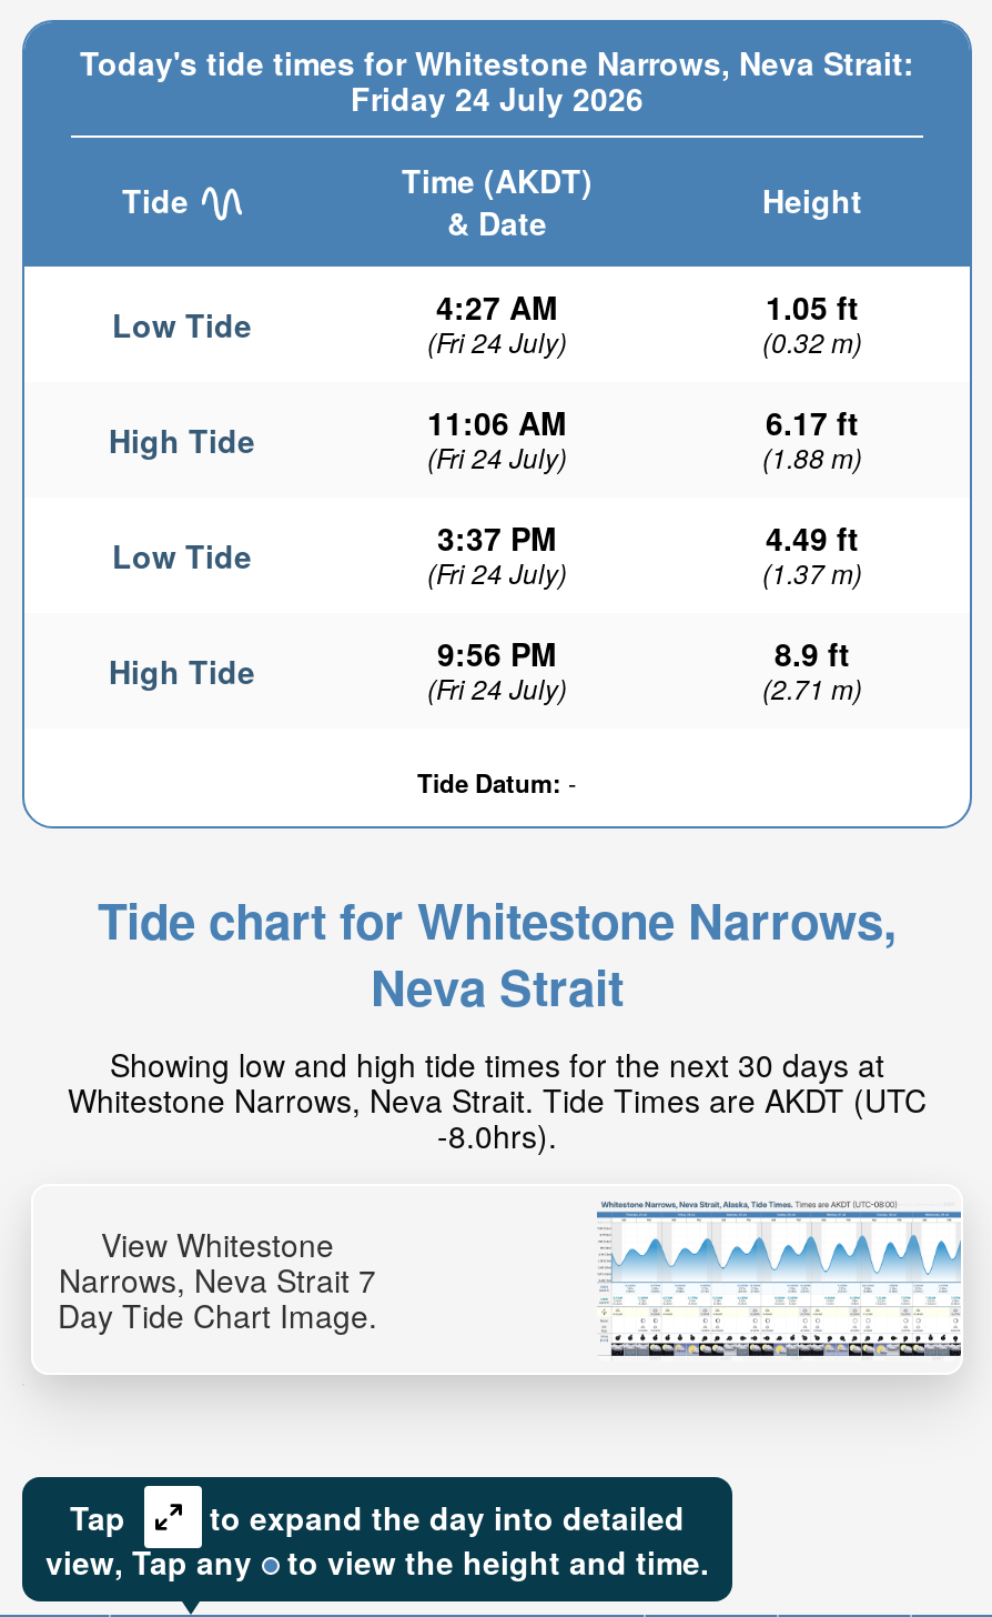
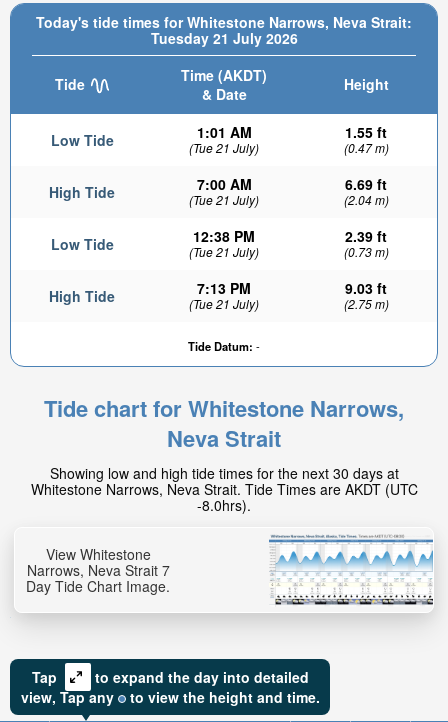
- Friday 24 July 2026
+ Tuesday 21 July 2026

- 4:27 AM
+ 1:01 AM

- 1.05 ft
+ 1.55 ft

- (Fri 24 July)
+ (Tue 21 July)

- (0.32 m)
+ (0.47 m)

- 11:06 AM
+ 7:00 AM

- 6.17 ft
+ 6.69 ft

- (Fri 24 July)
+ (Tue 21 July)

- (1.88 m)
+ (2.04 m)

- 3:37 PM
+ 12:38 PM

- 4.49 ft
+ 2.39 ft

- (Fri 24 July)
+ (Tue 21 July)

- (1.37 m)
+ (0.73 m)

- 9:56 PM
+ 7:13 PM

- 8.9 ft
+ 9.03 ft

- (Fri 24 July)
+ (Tue 21 July)

- (2.71 m)
+ (2.75 m)
